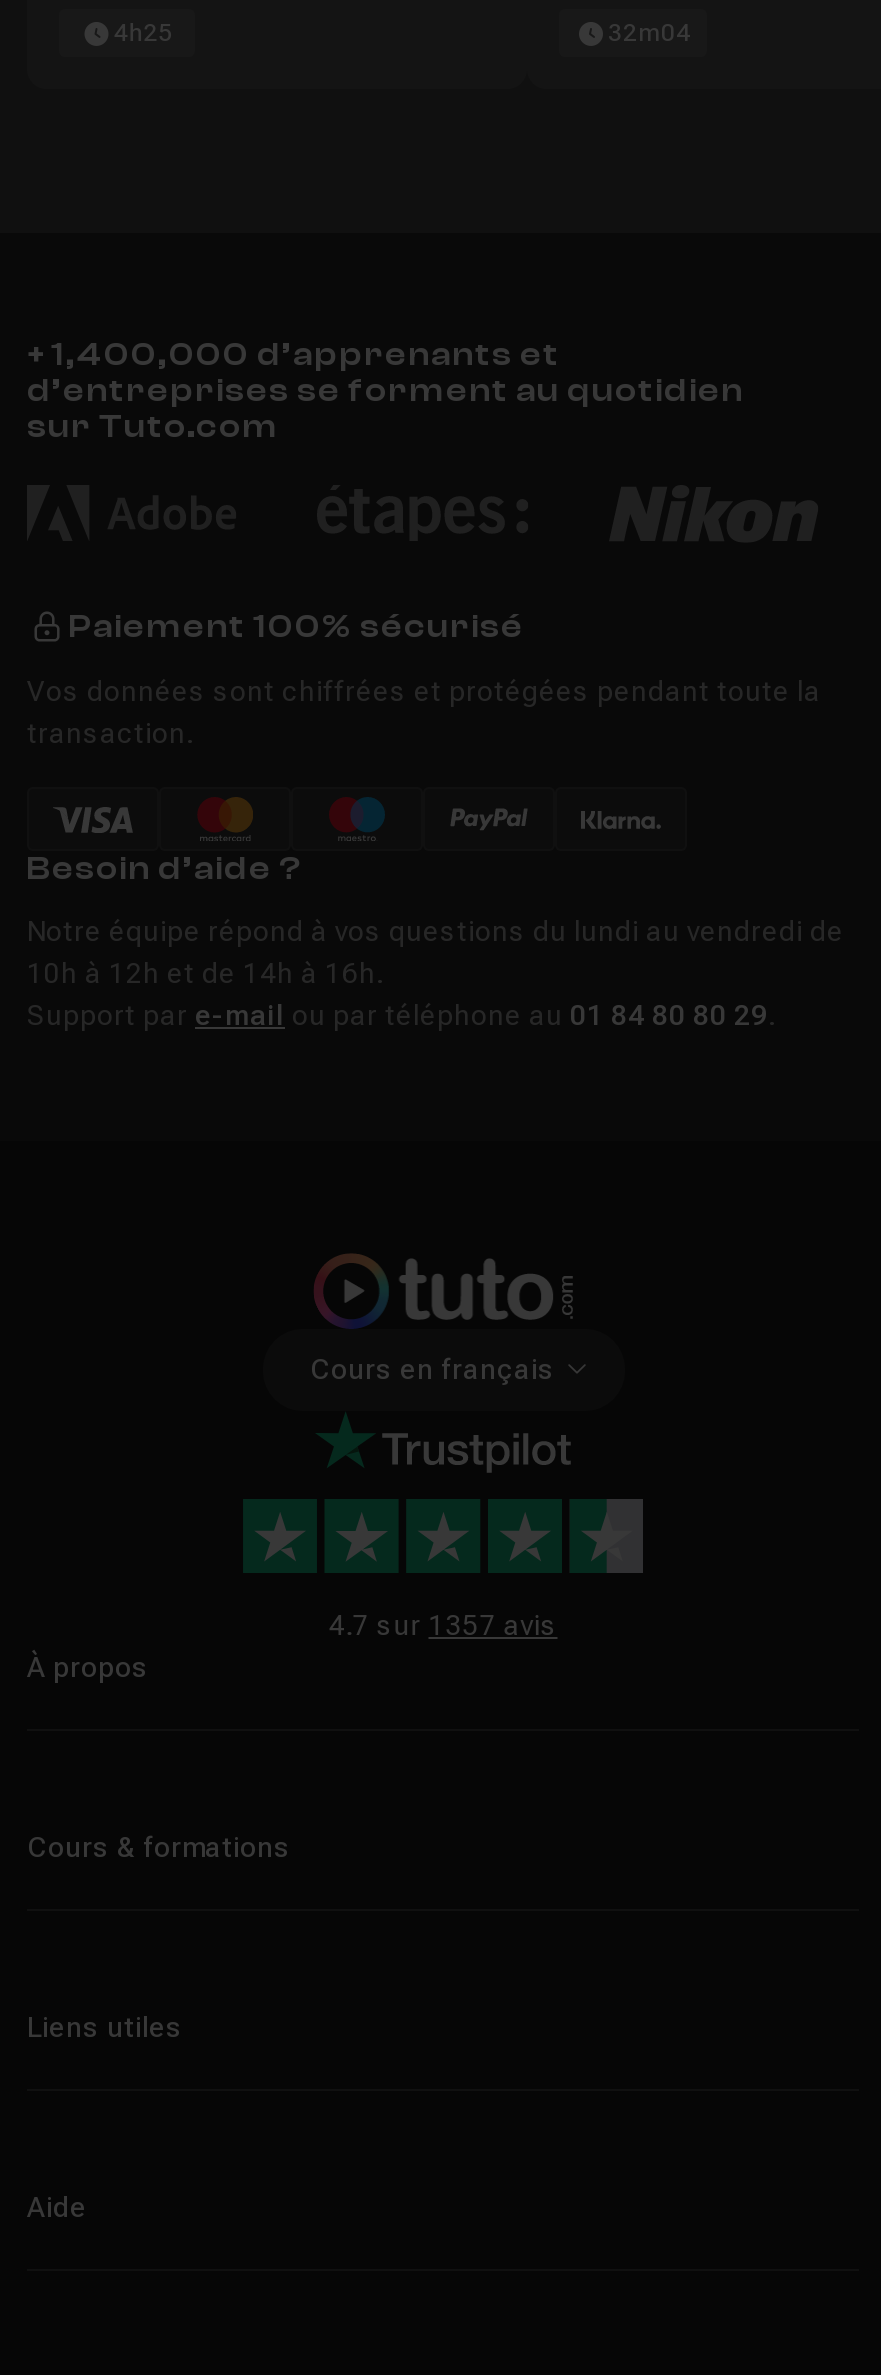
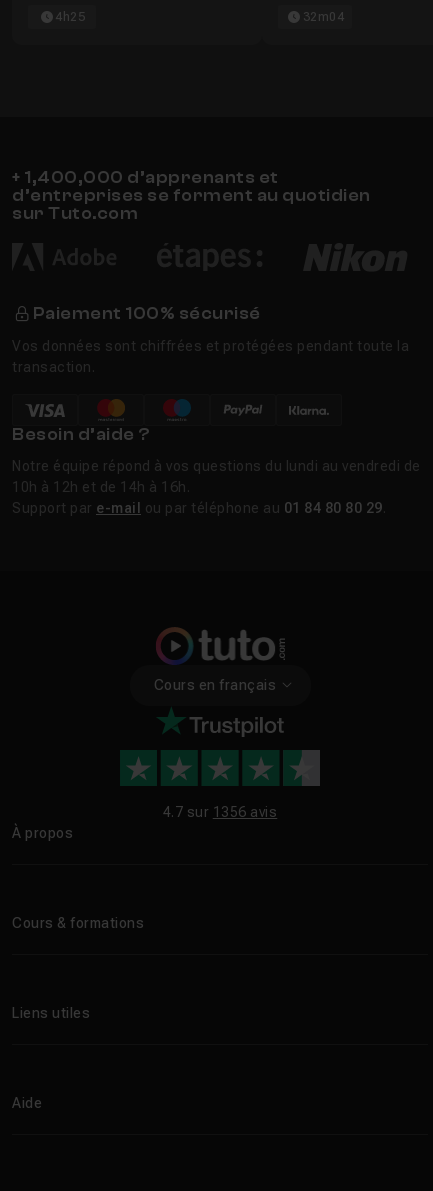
- 4.7 sur 1357 avis
+ 4.7 sur 1356 avis
